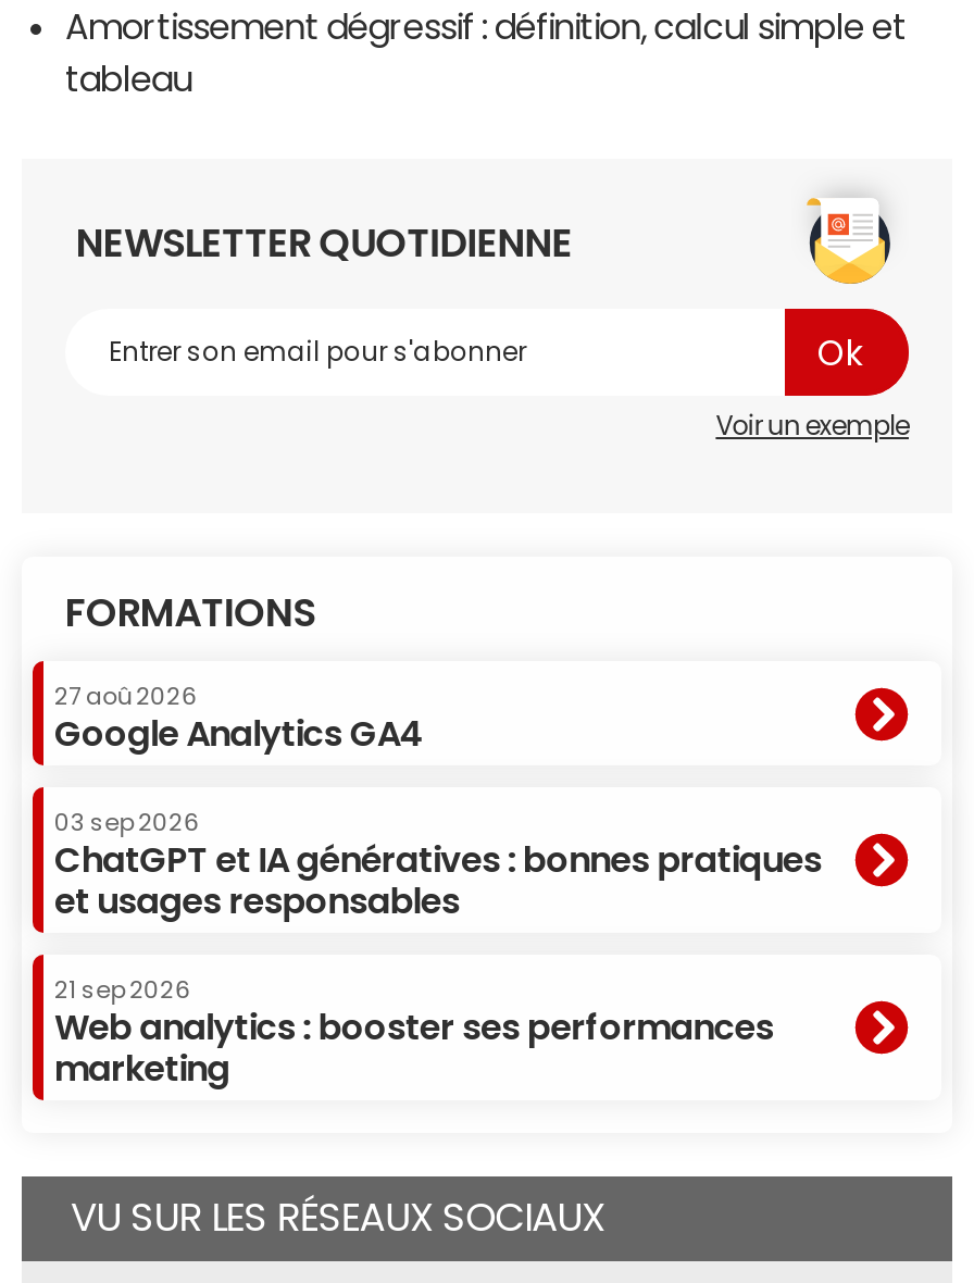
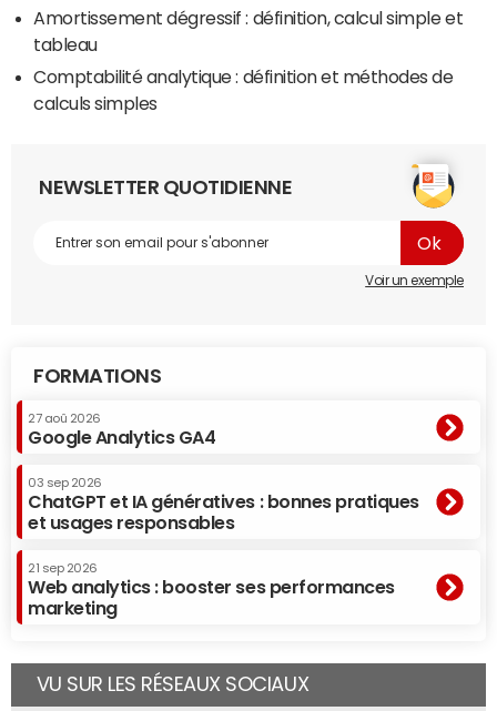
+ Comptabilité analytique : définition et méthodes de
+ calculs simples
